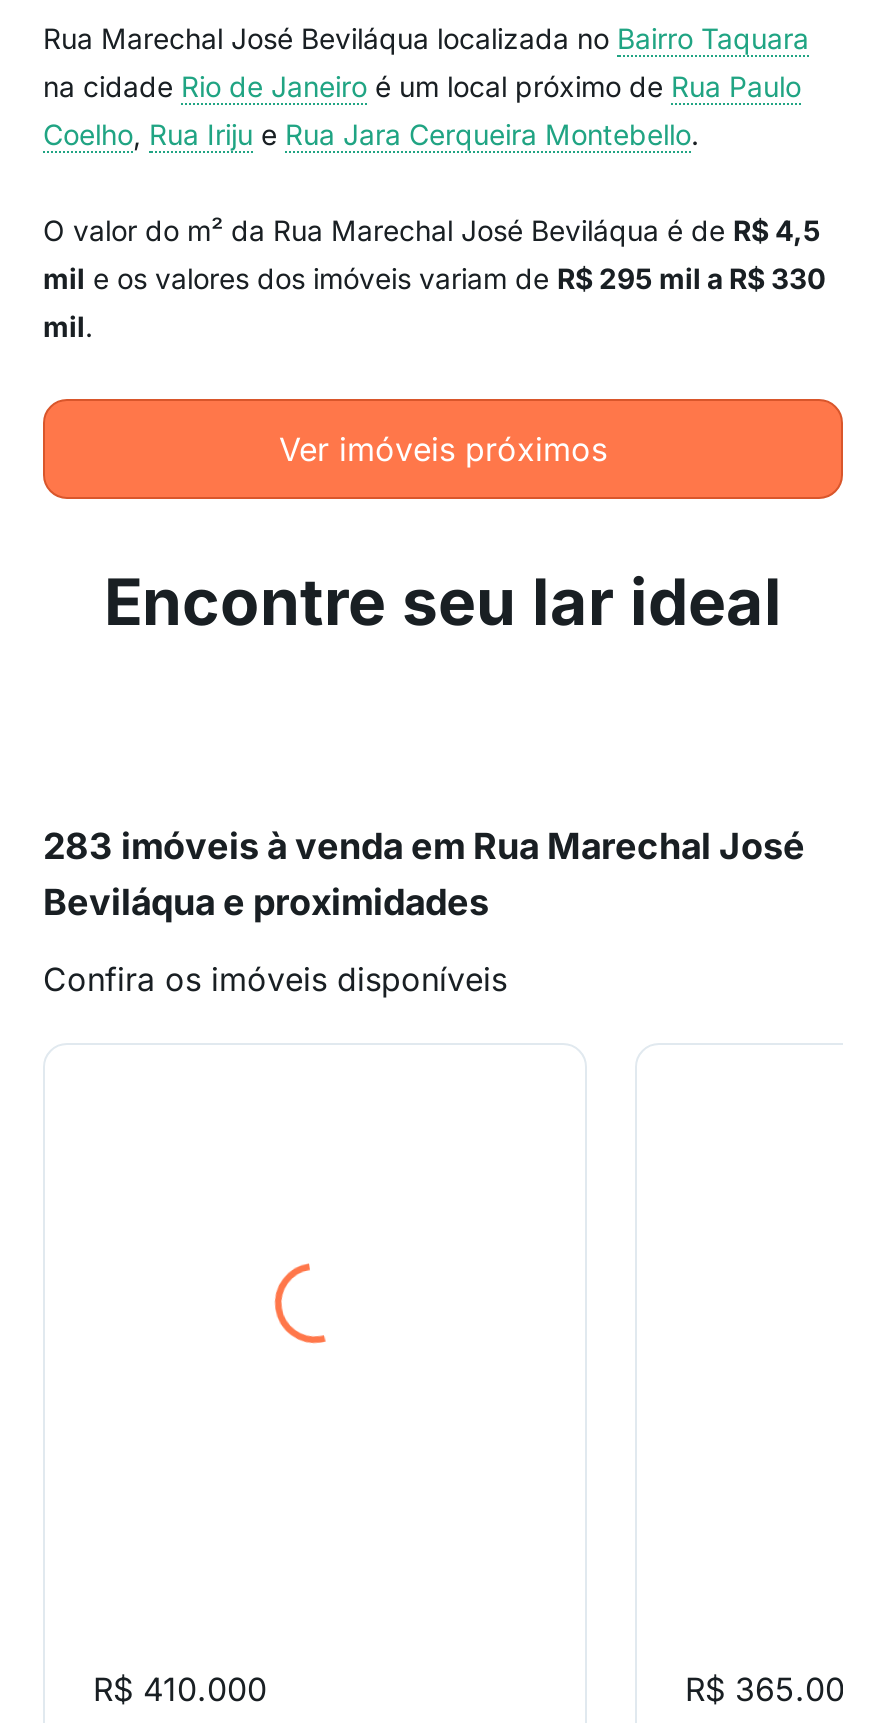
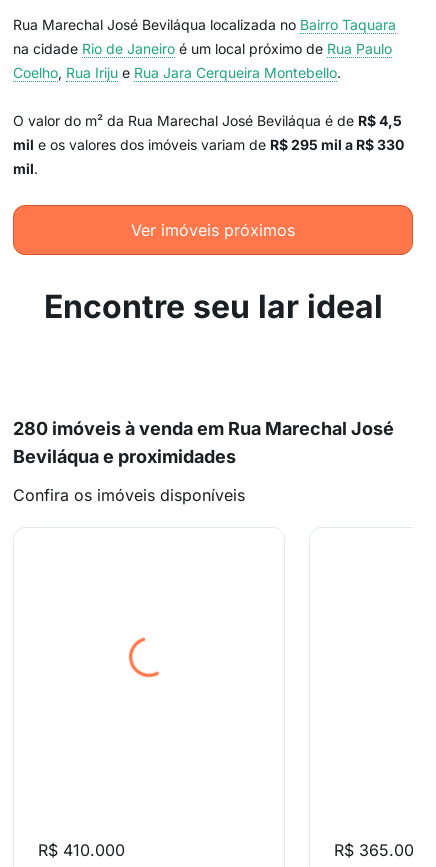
- 283 imóveis à venda em Rua Marechal José
+ 280 imóveis à venda em Rua Marechal José
